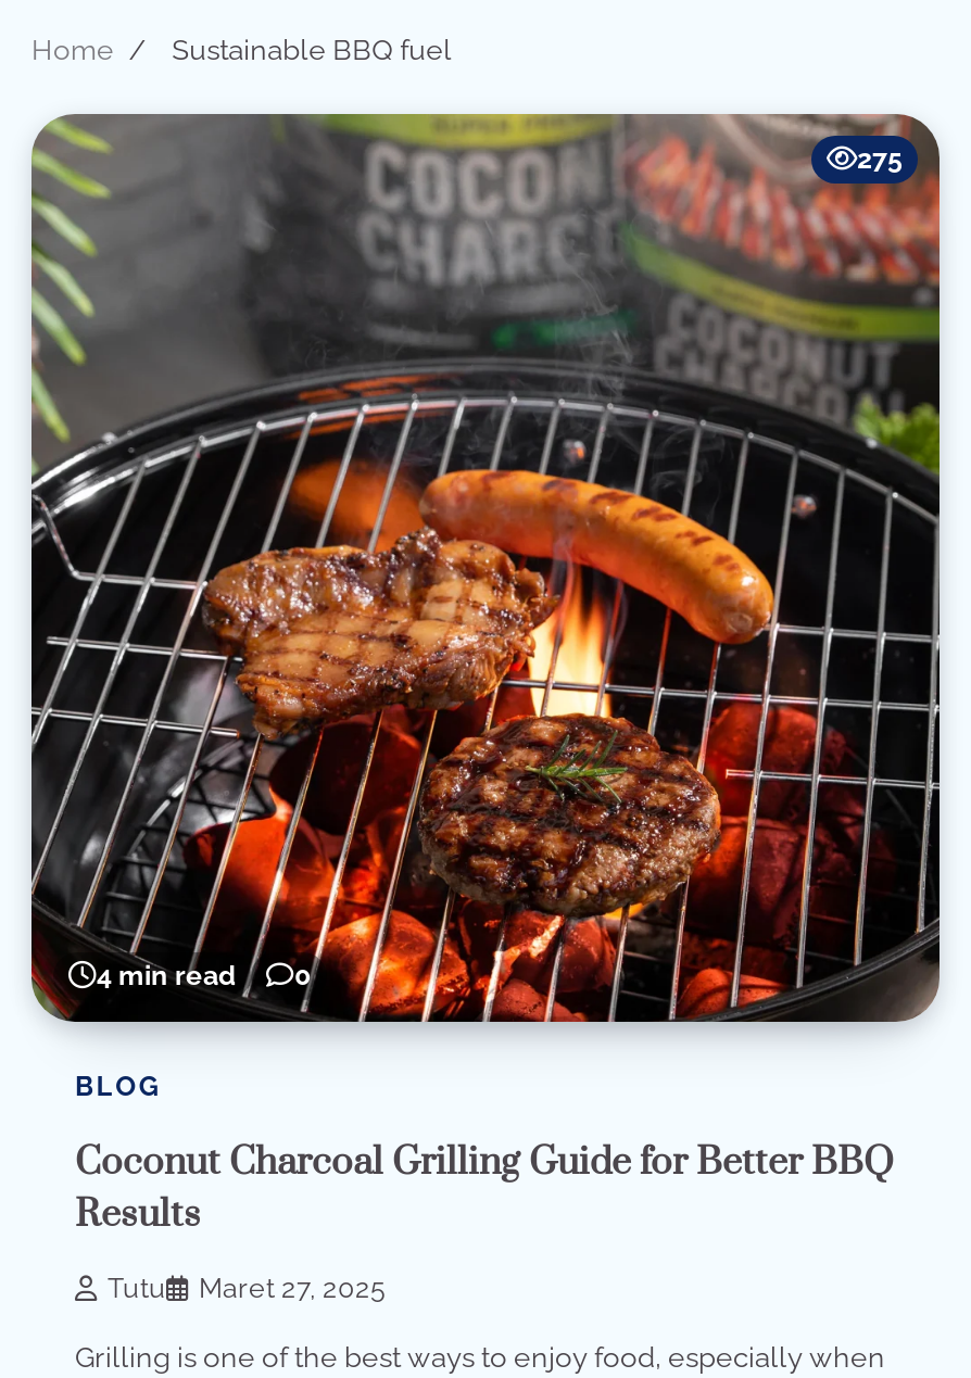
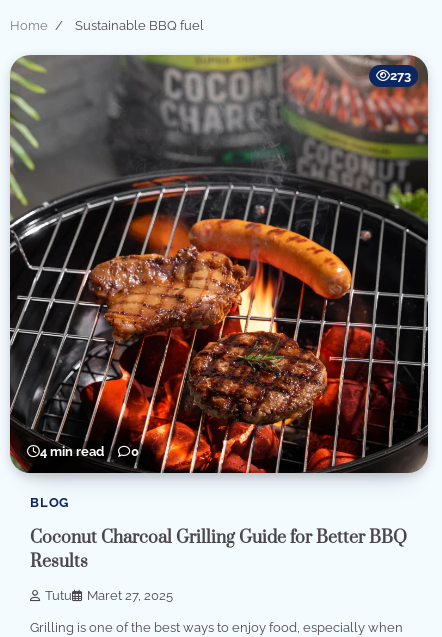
- 275
+ 273
